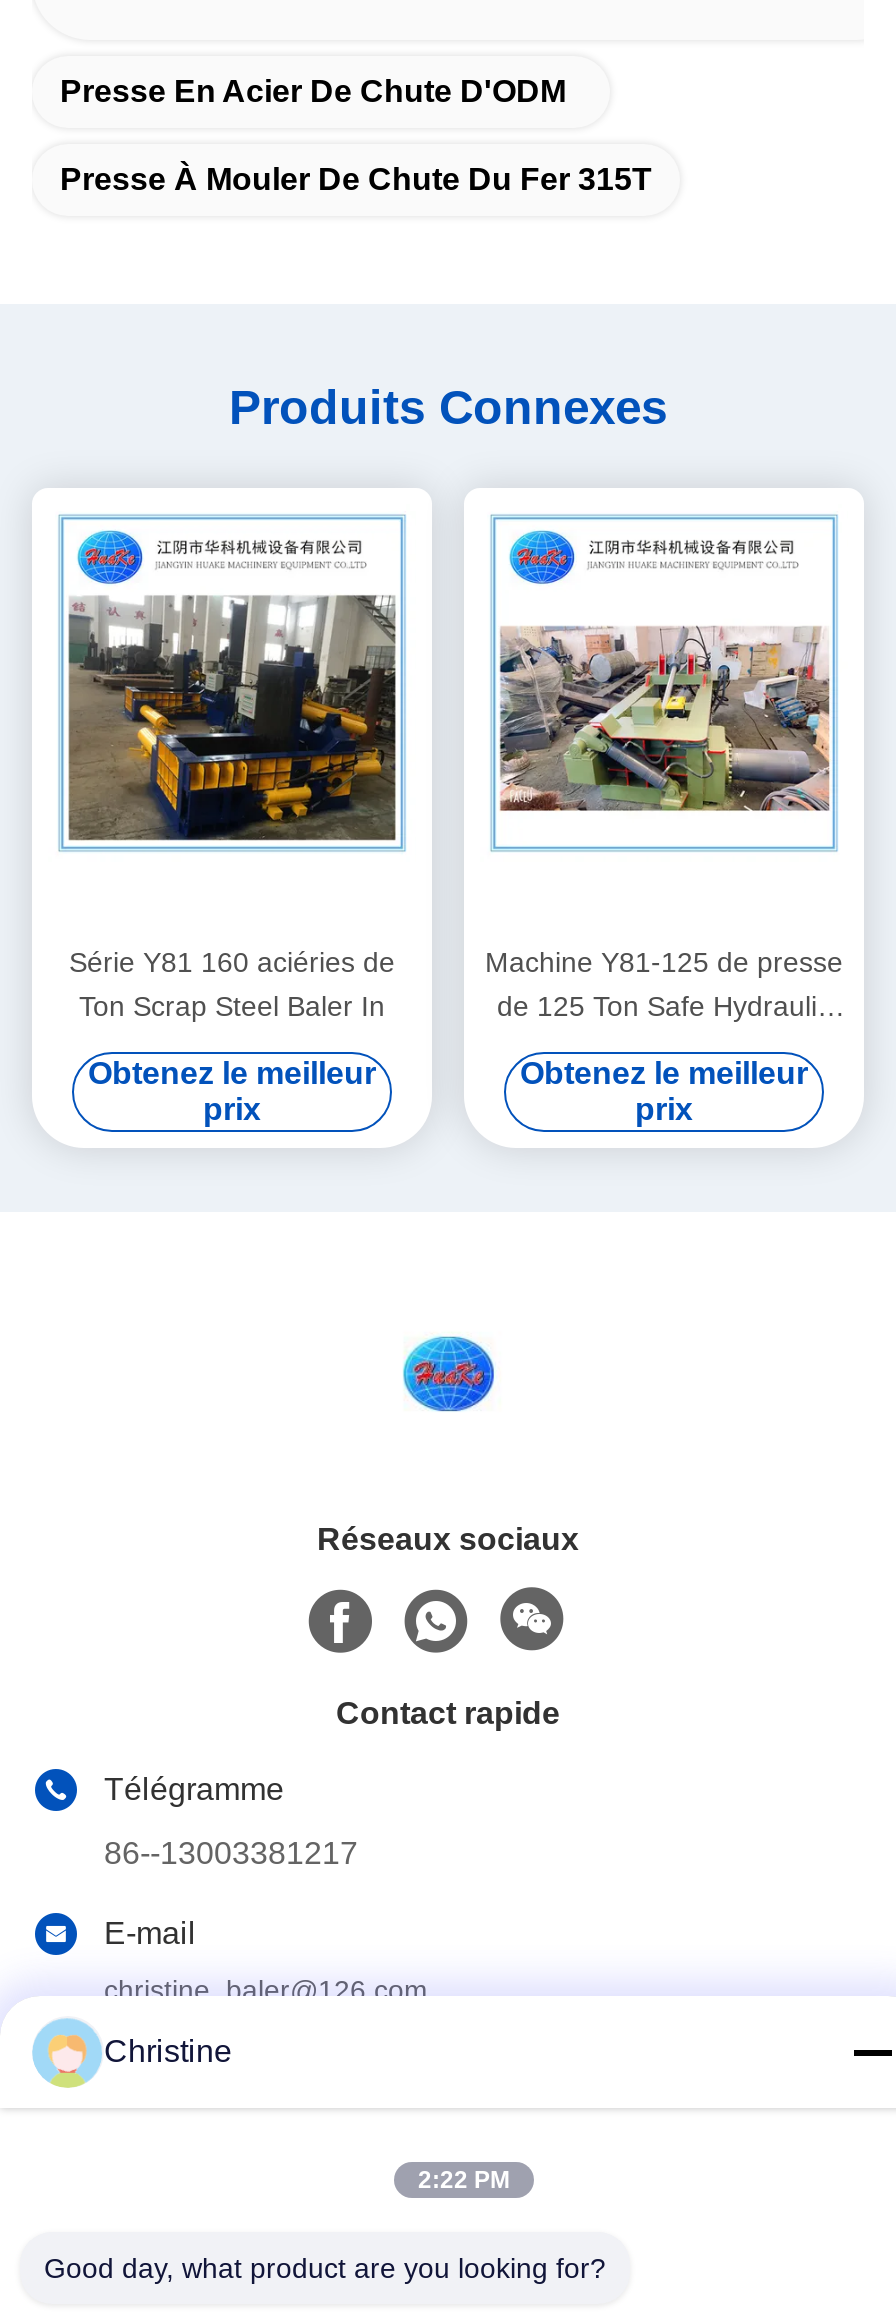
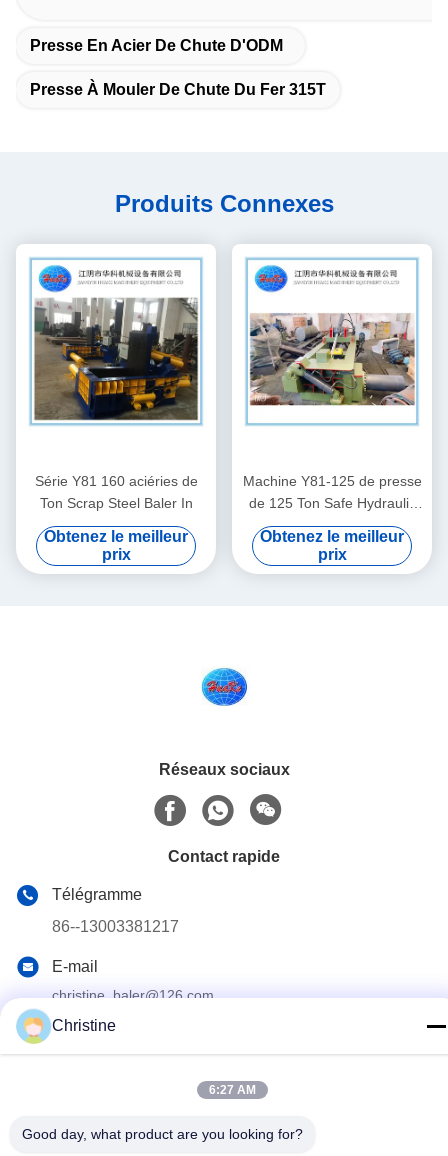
- 2:22 PM
+ 6:27 AM
